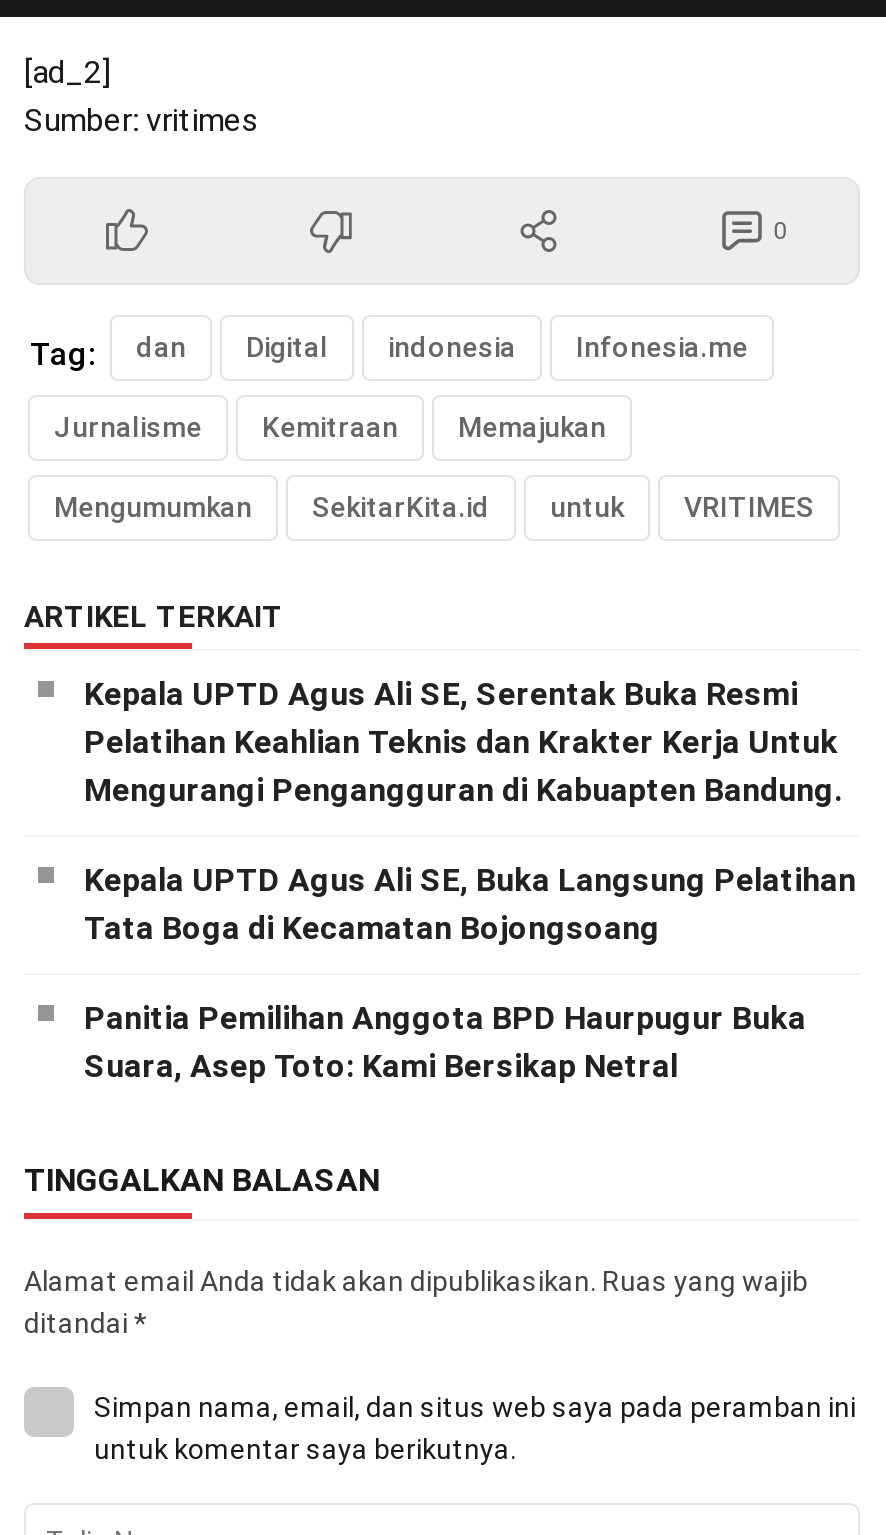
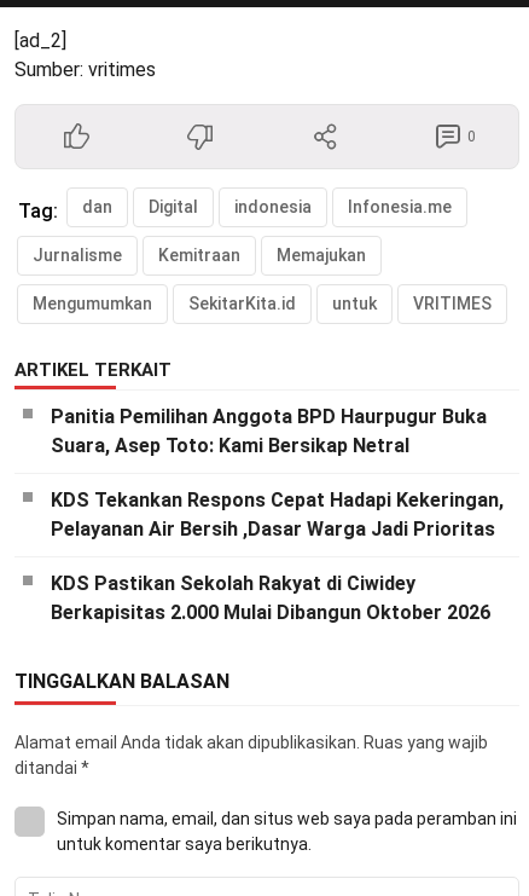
- Kepala UPTD Agus Ali SE, Serentak Buka Resmi
- Pelatihan Keahlian Teknis dan Krakter Kerja Untuk
- Mengurangi Pengangguran di Kabuapten Bandung.
- Kepala UPTD Agus Ali SE, Buka Langsung Pelatihan
- Tata Boga di Kecamatan Bojongsoang

moved up: Panitia Pemilihan Anggota BPD Haurpugur Buka | Suara, Asep Toto: Kami Bersikap Netral

+ KDS Tekankan Respons Cepat Hadapi Kekeringan,
+ Pelayanan Air Bersih ,Dasar Warga Jadi Prioritas
+ KDS Pastikan Sekolah Rakyat di Ciwidey
+ Berkapisitas 2.000 Mulai Dibangun Oktober 2026
